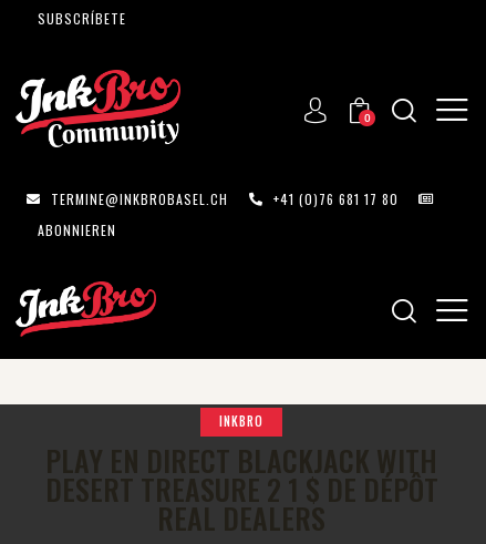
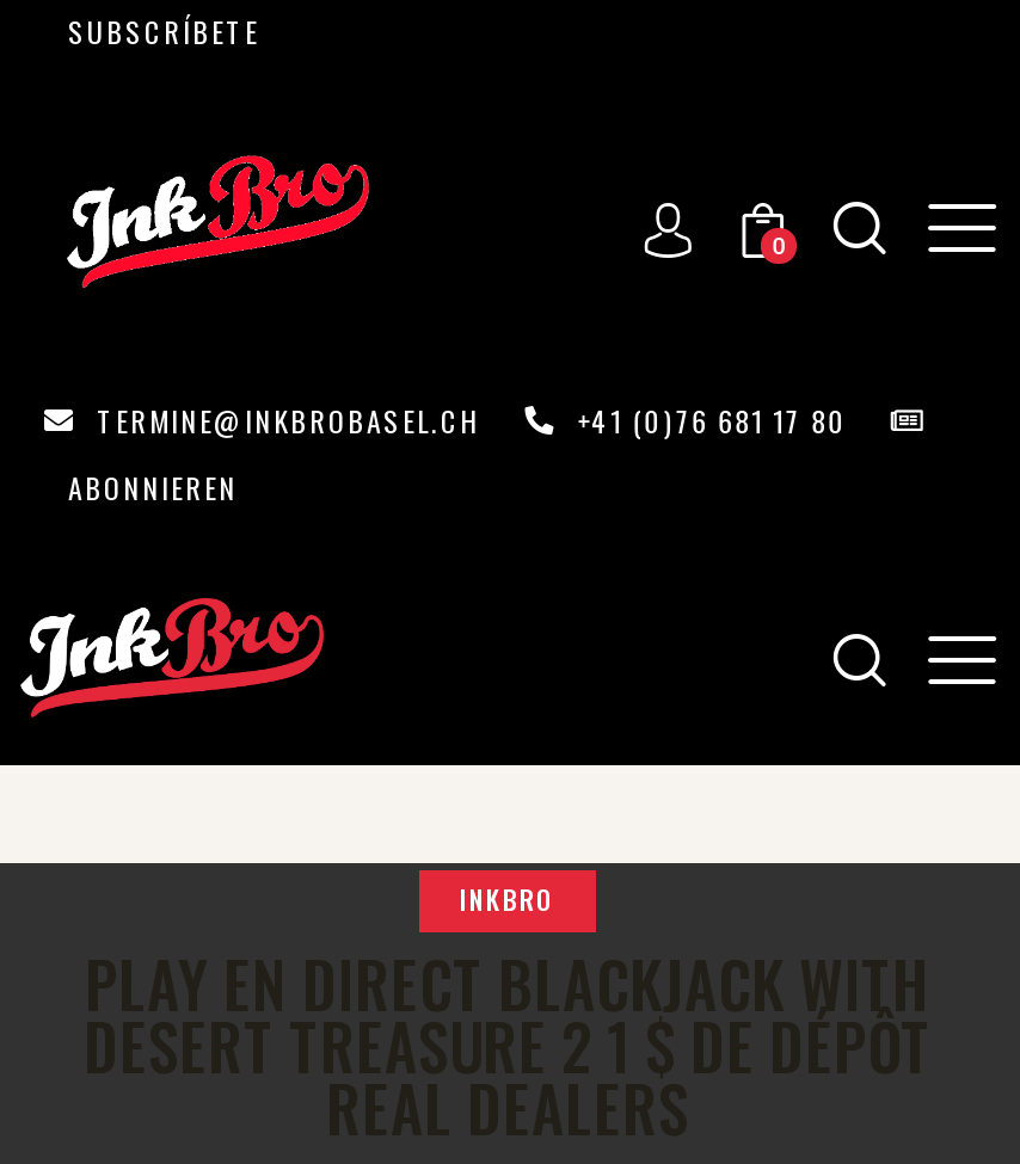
- [image]
+ [image]
